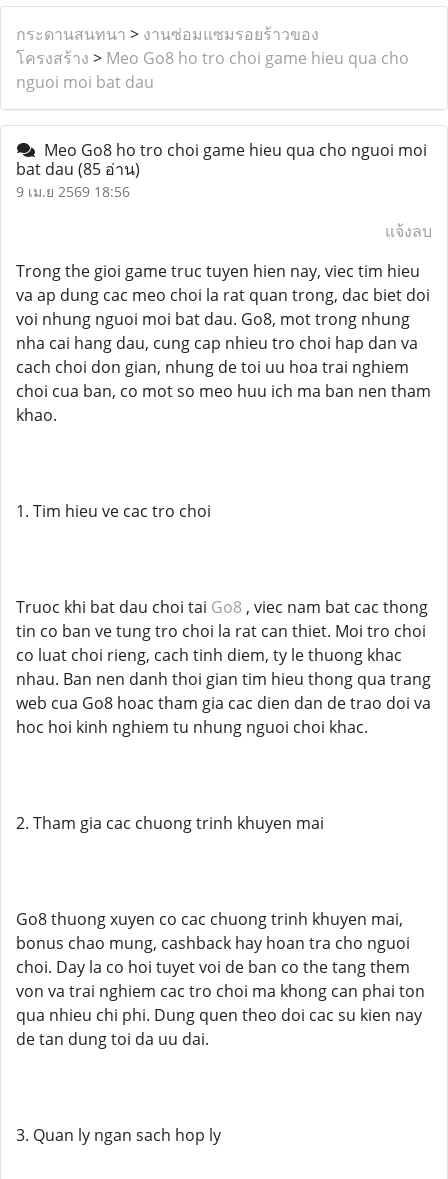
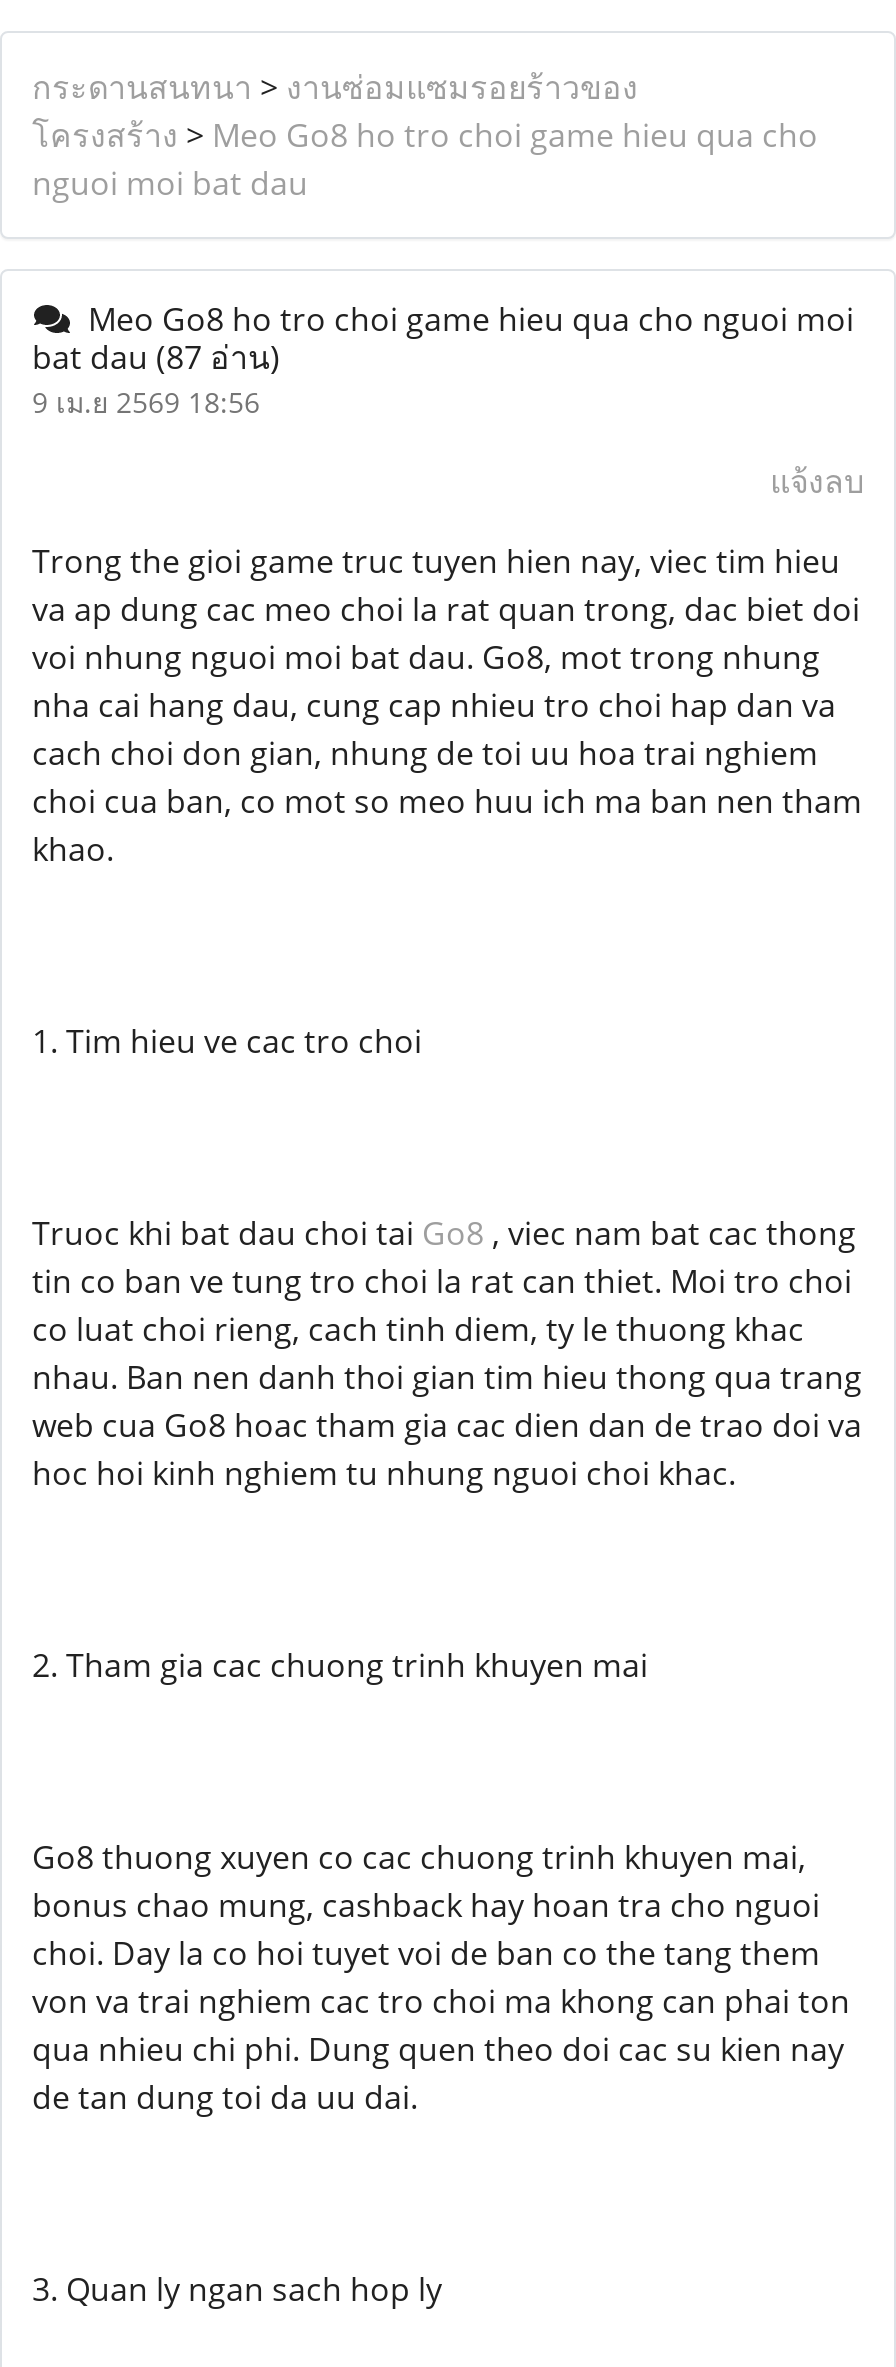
- bat dau (85 อ่าน)
+ bat dau (87 อ่าน)
